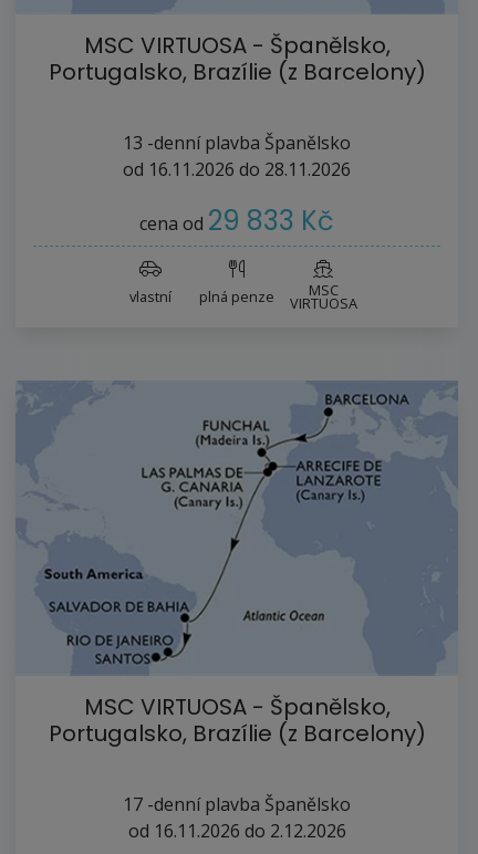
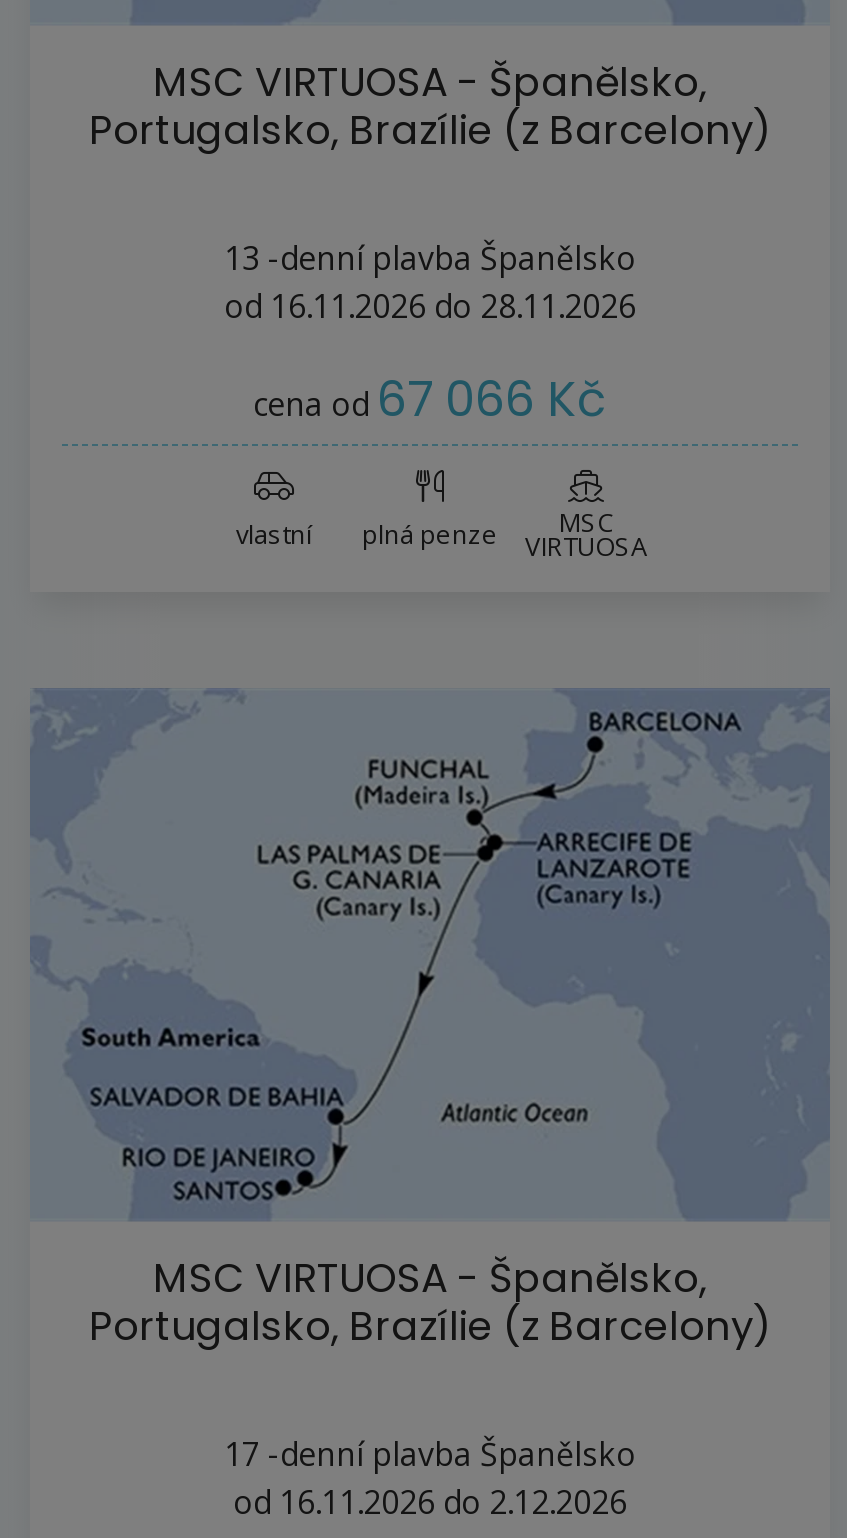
- cena od 29 833 Kč
+ cena od 67 066 Kč
